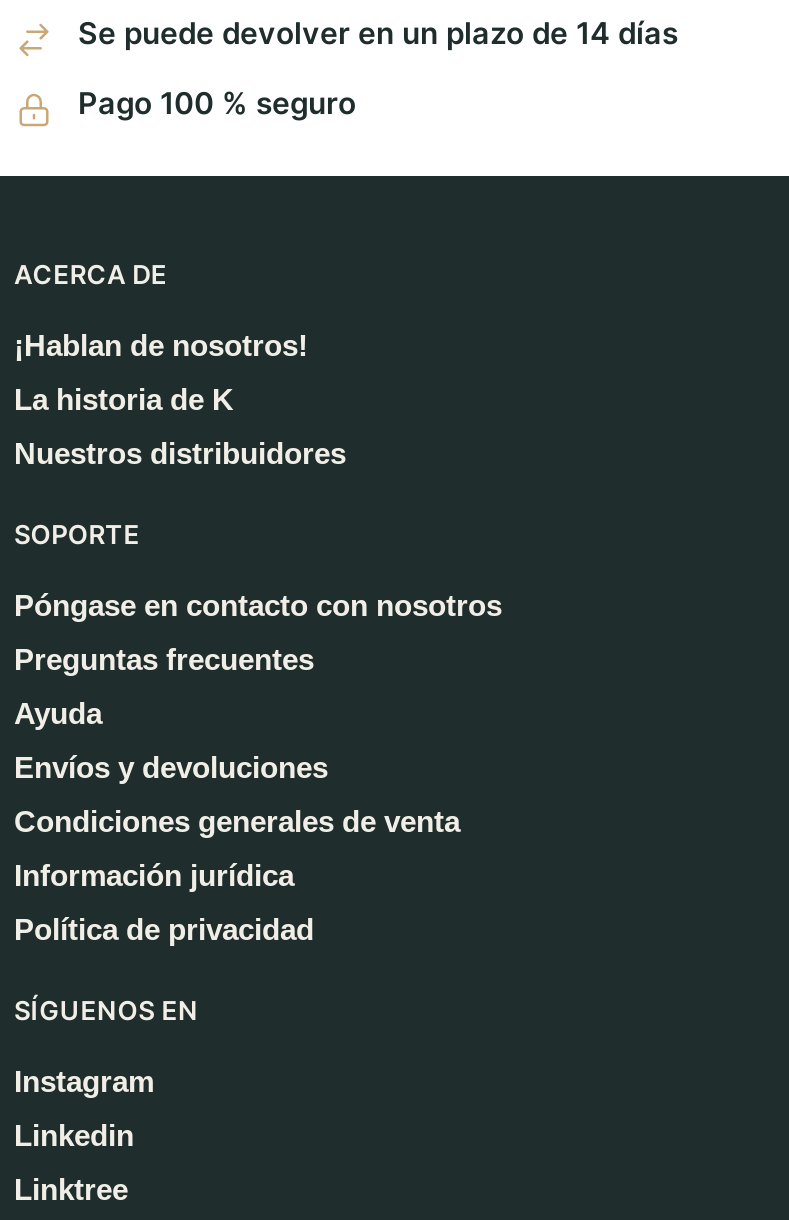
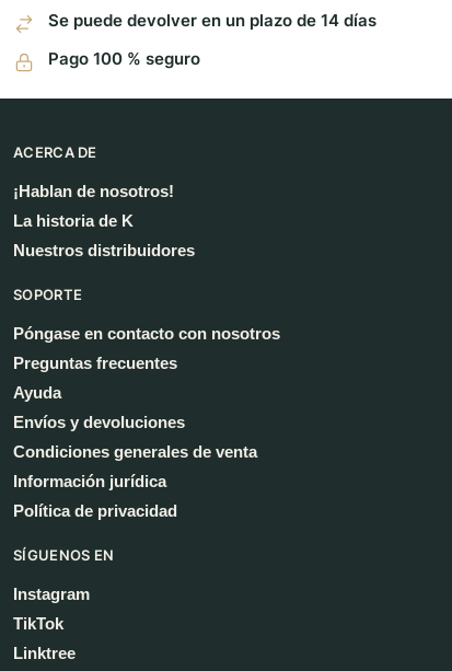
- Linkedin
+ TikTok
